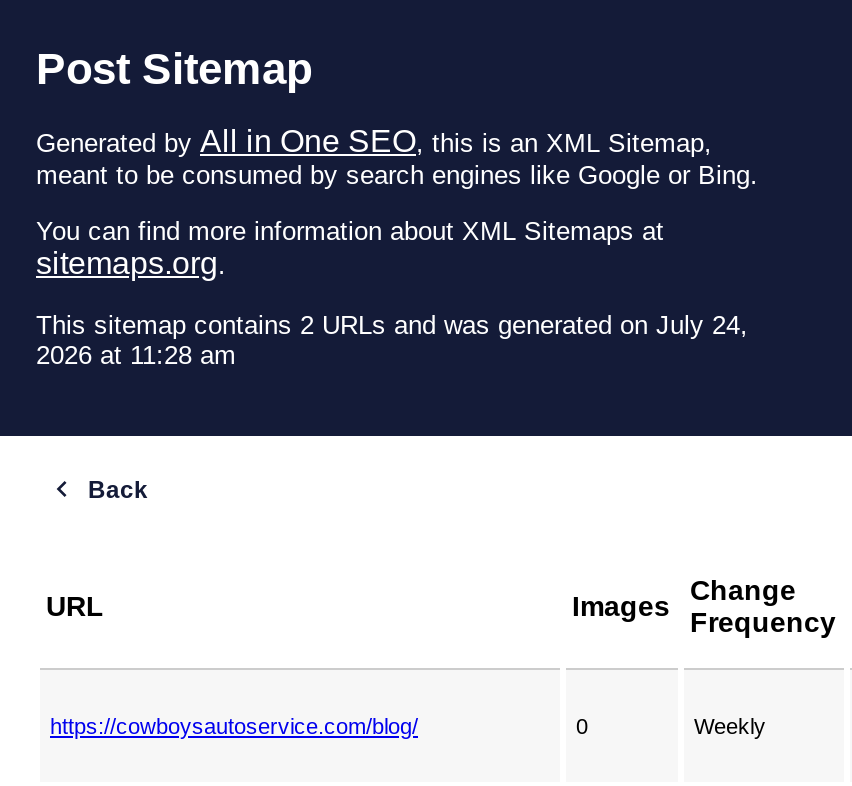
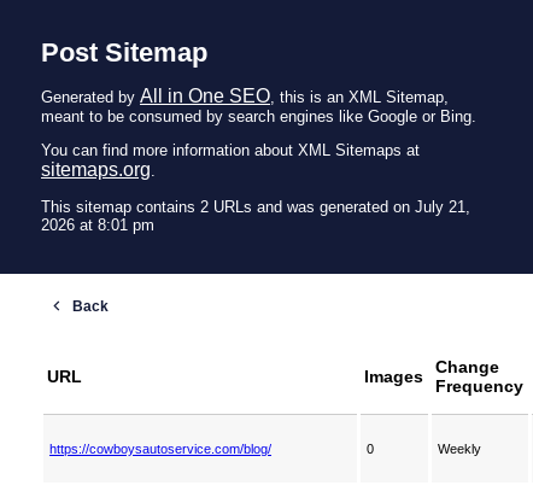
- This sitemap contains 2 URLs and was generated on July 24,
+ This sitemap contains 2 URLs and was generated on July 21,

- 2026 at 11:28 am
+ 2026 at 8:01 pm
